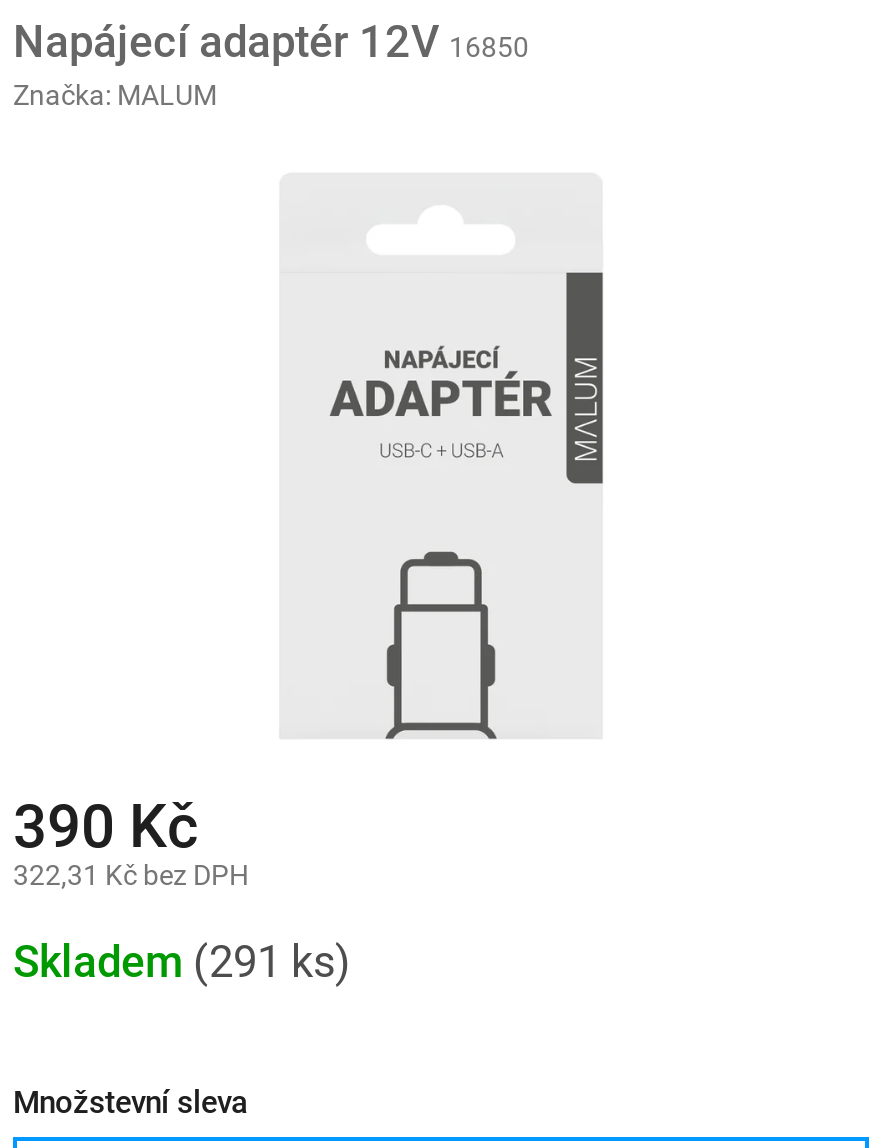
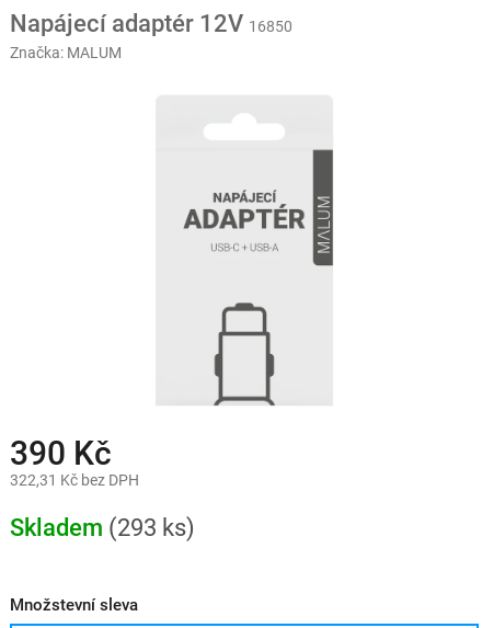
- Skladem (291 ks)
+ Skladem (293 ks)
